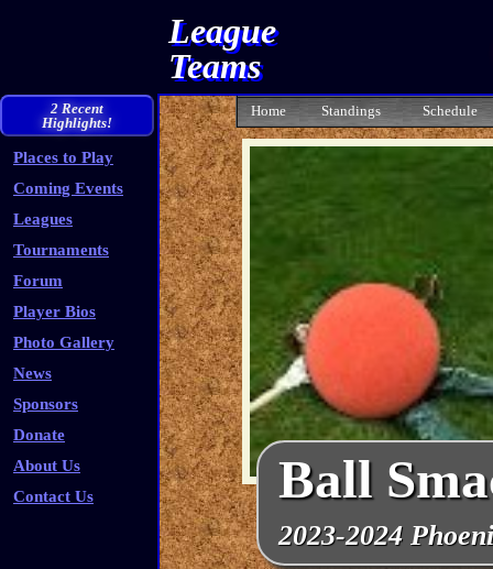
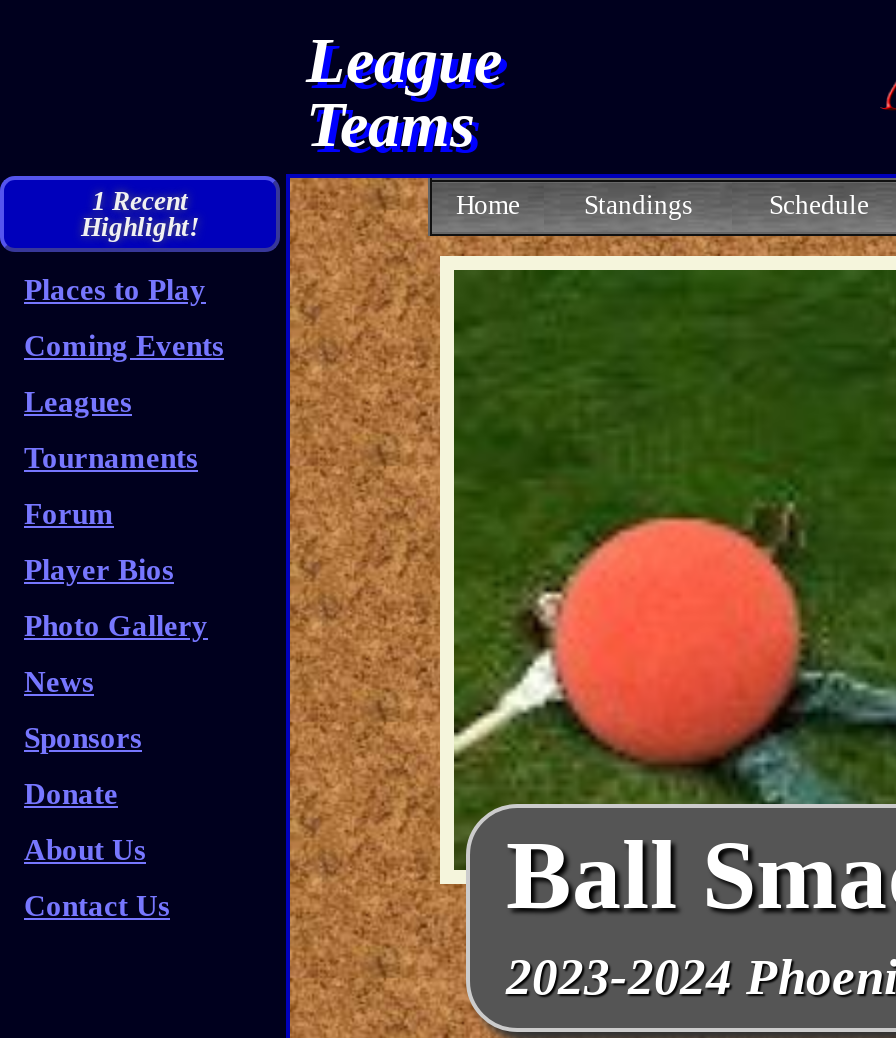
- 2 Recent
- Highlights!
+ 1 Recent
+ Highlight!
